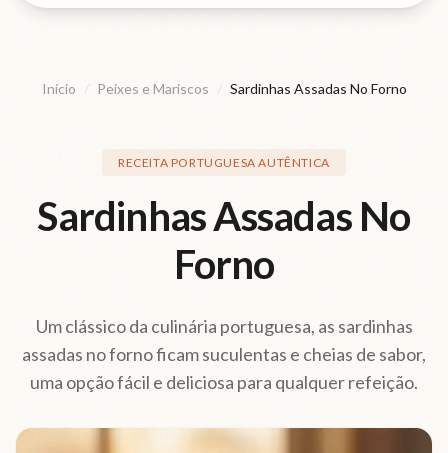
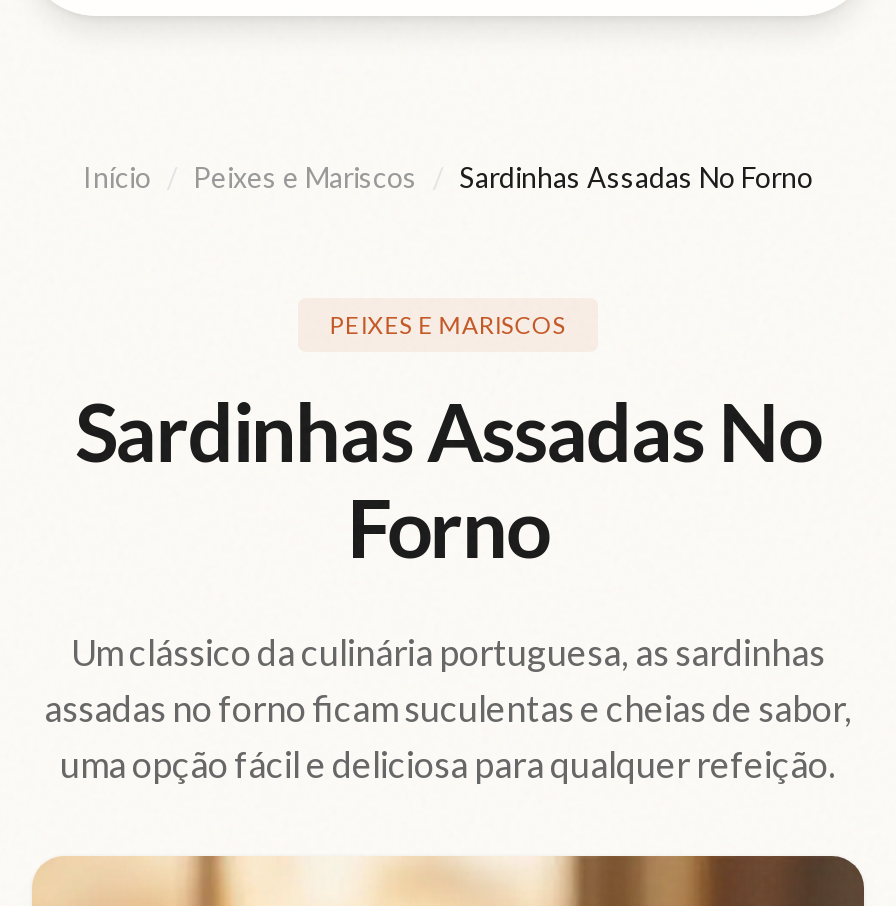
- RECEITA PORTUGUESA AUTÊNTICA
+ PEIXES E MARISCOS
